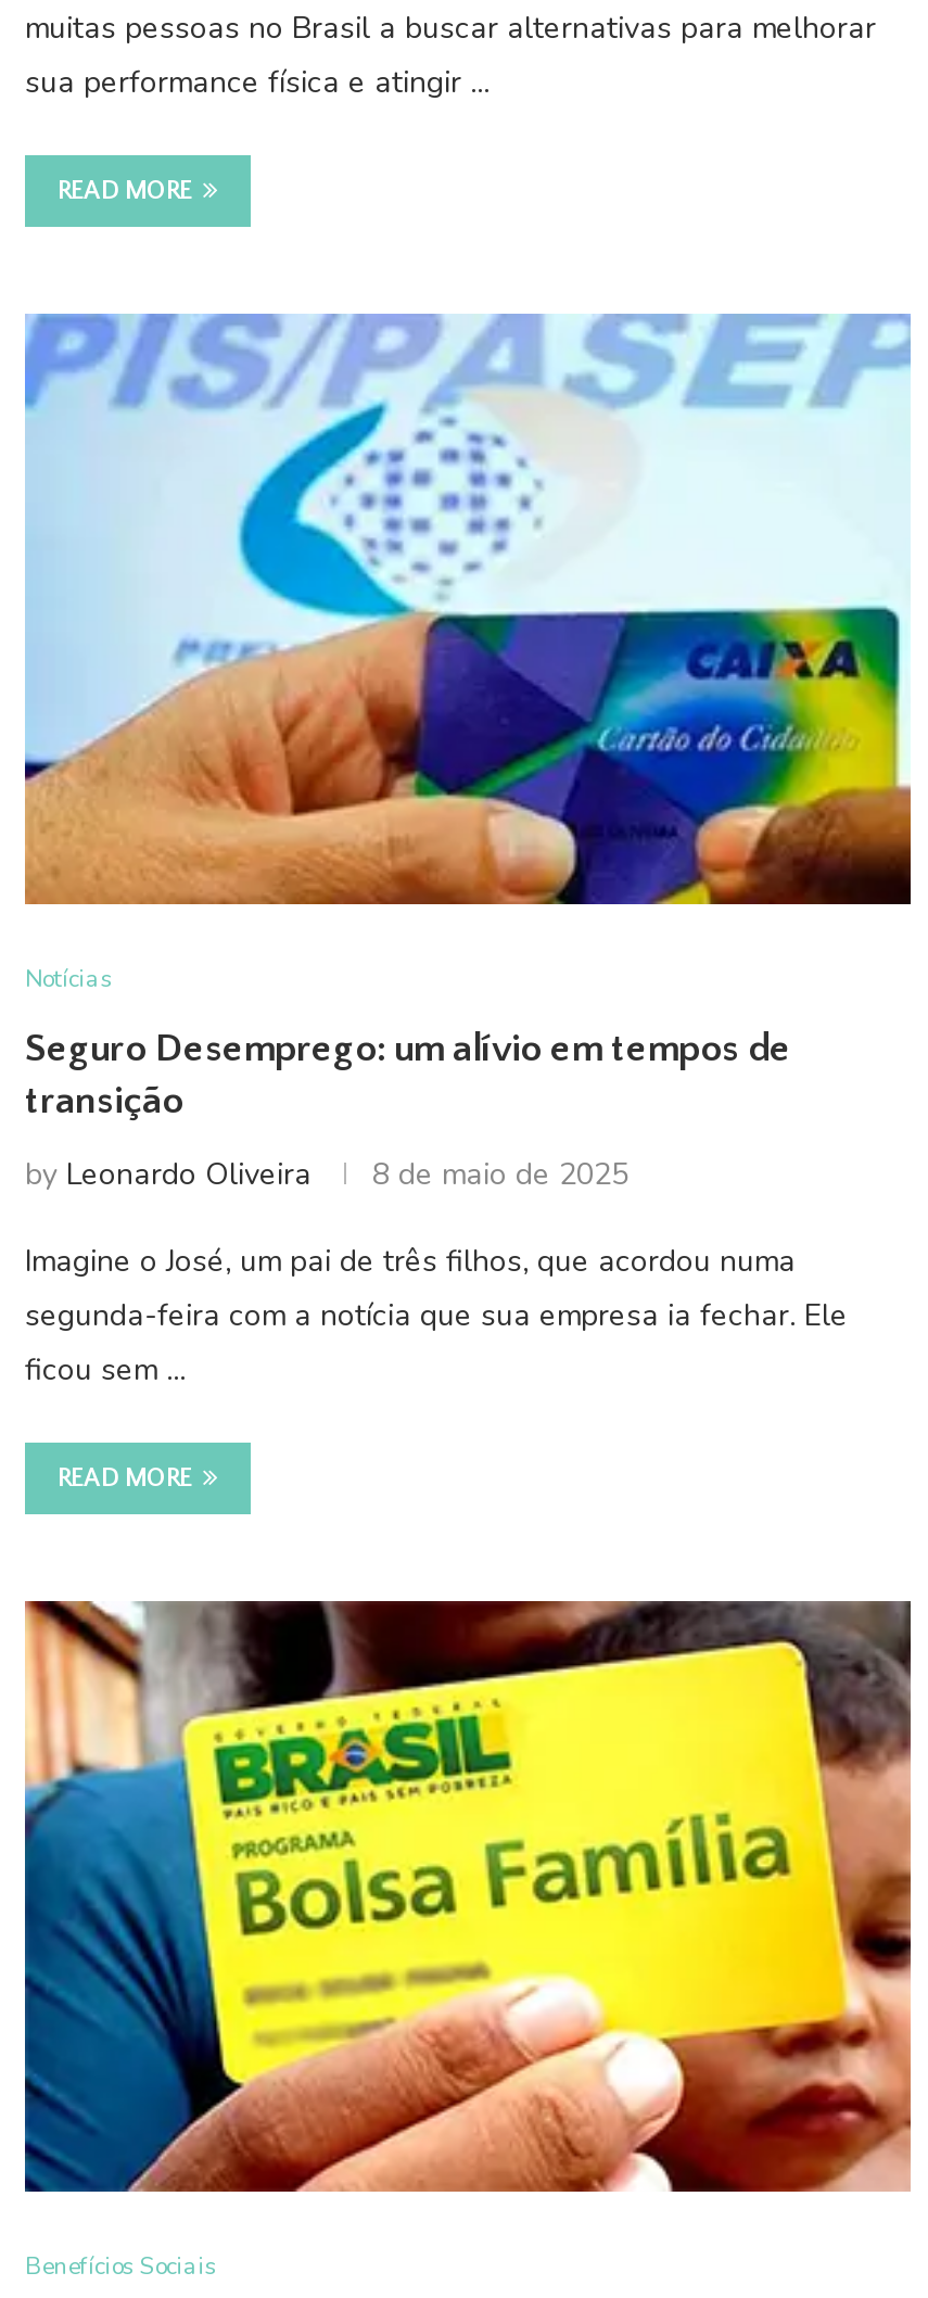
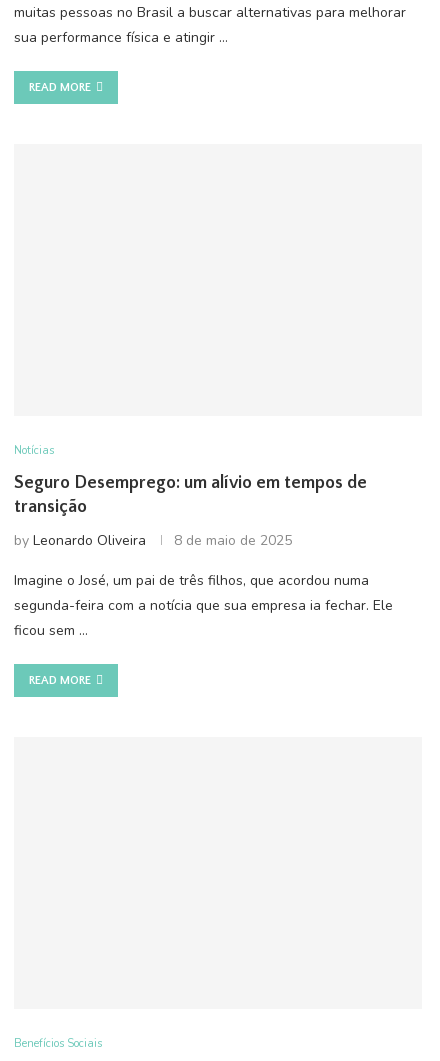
- [image]

- [image]
